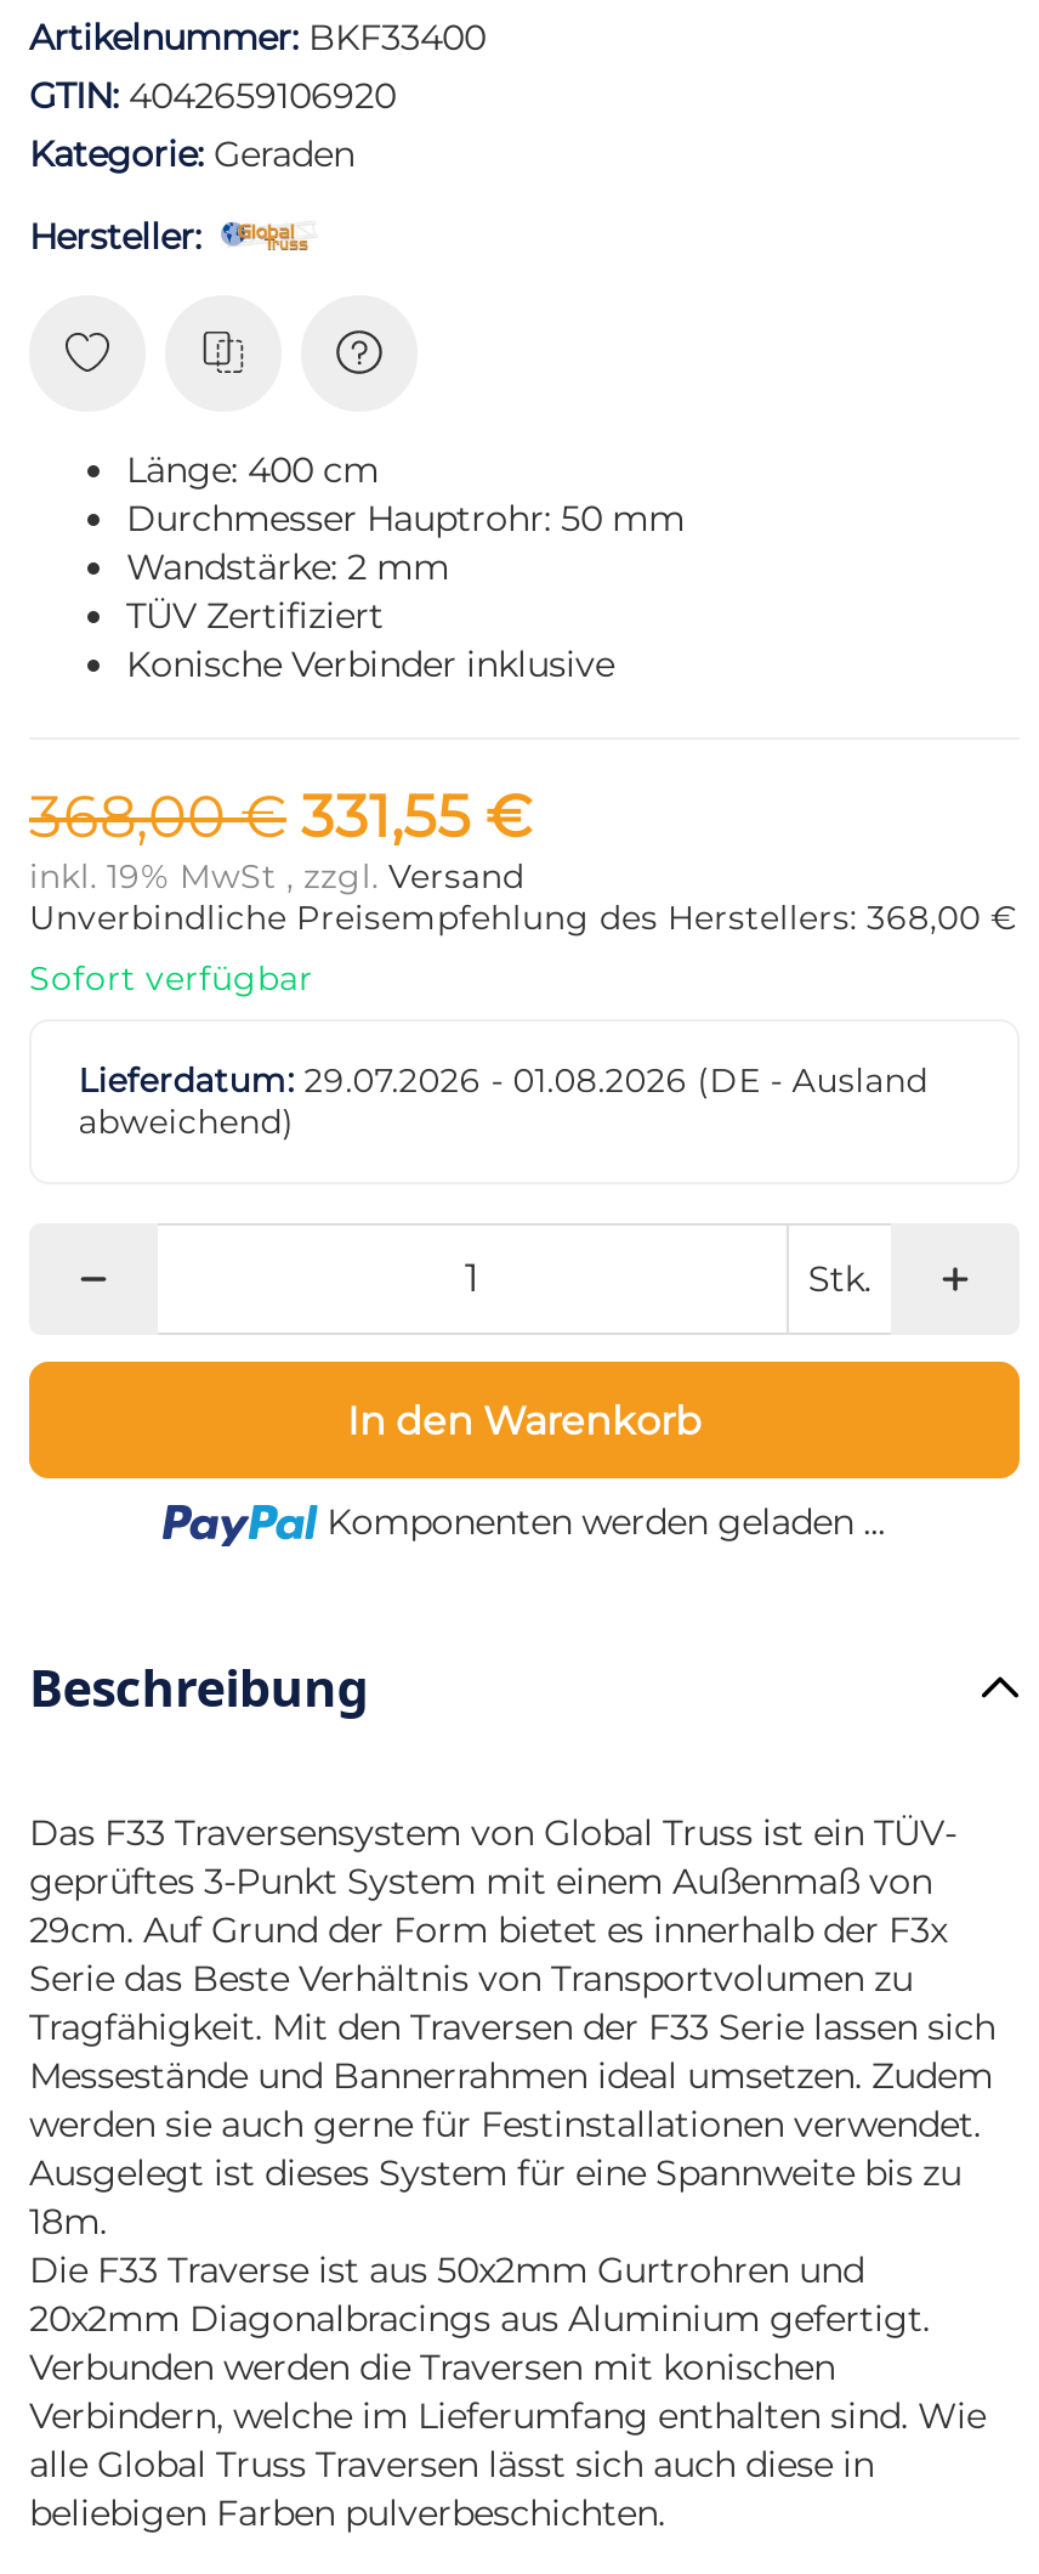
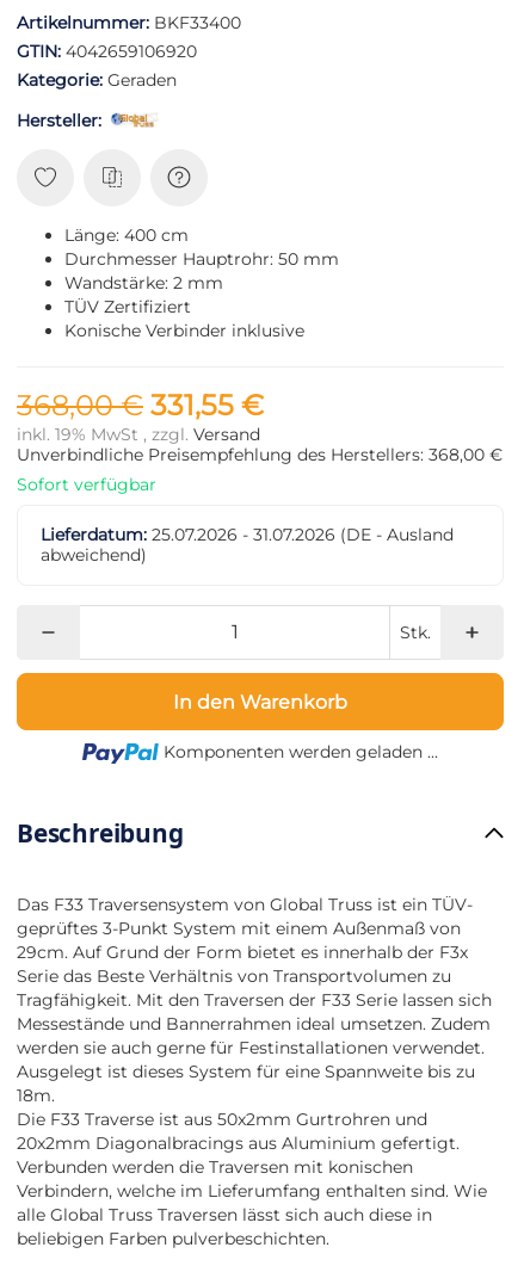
- Lieferdatum: 29.07.2026 - 01.08.2026 (DE - Ausland
+ Lieferdatum: 25.07.2026 - 31.07.2026 (DE - Ausland
